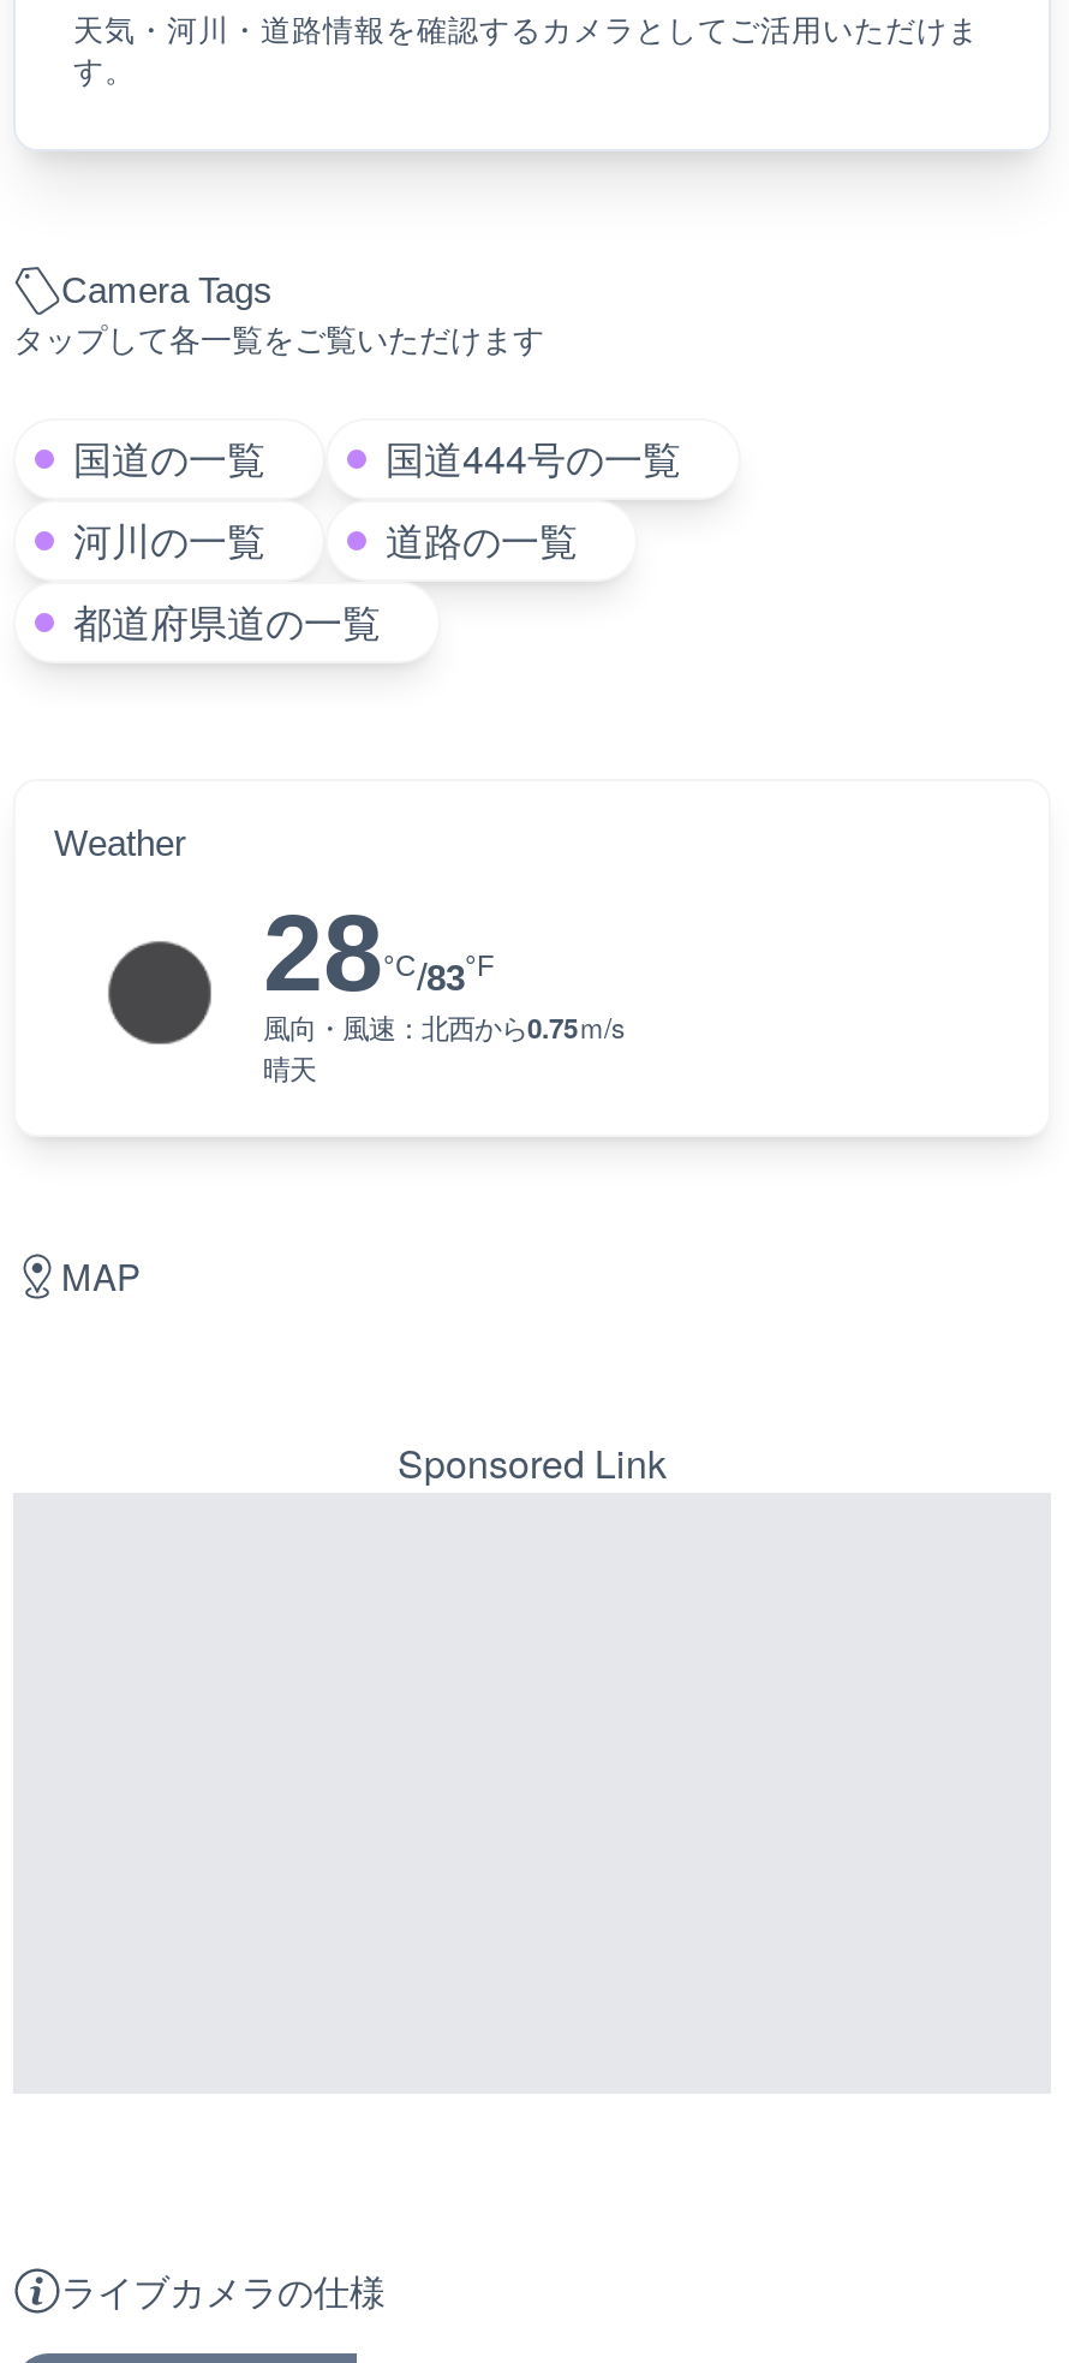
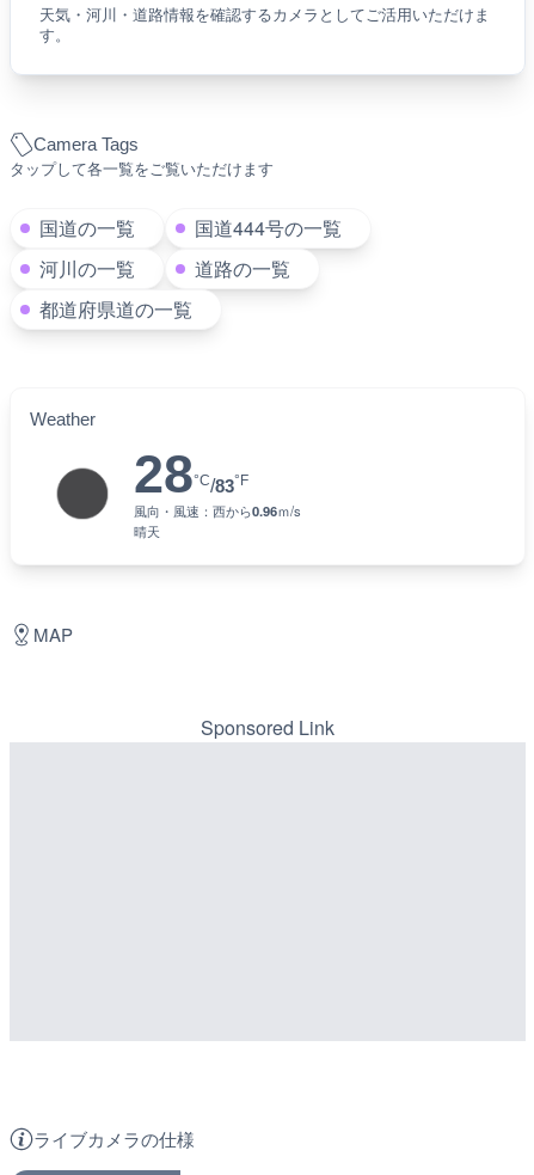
- 風向・風速：北西から0.75ｍ/s
+ 風向・風速：西から0.96ｍ/s
